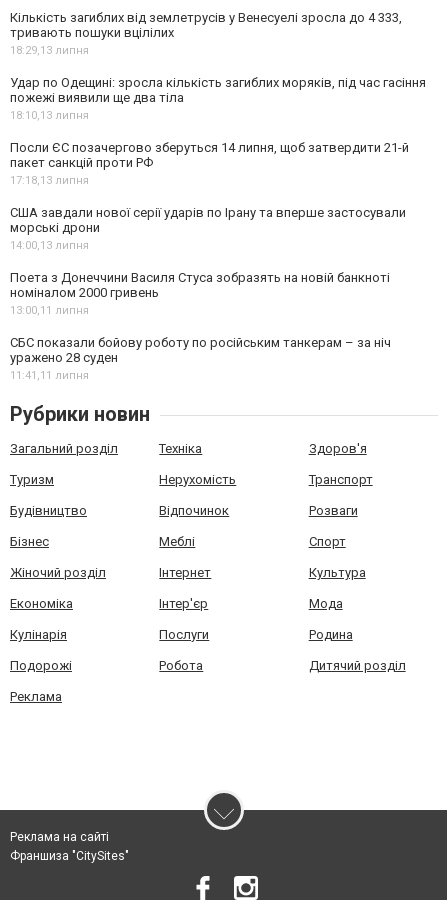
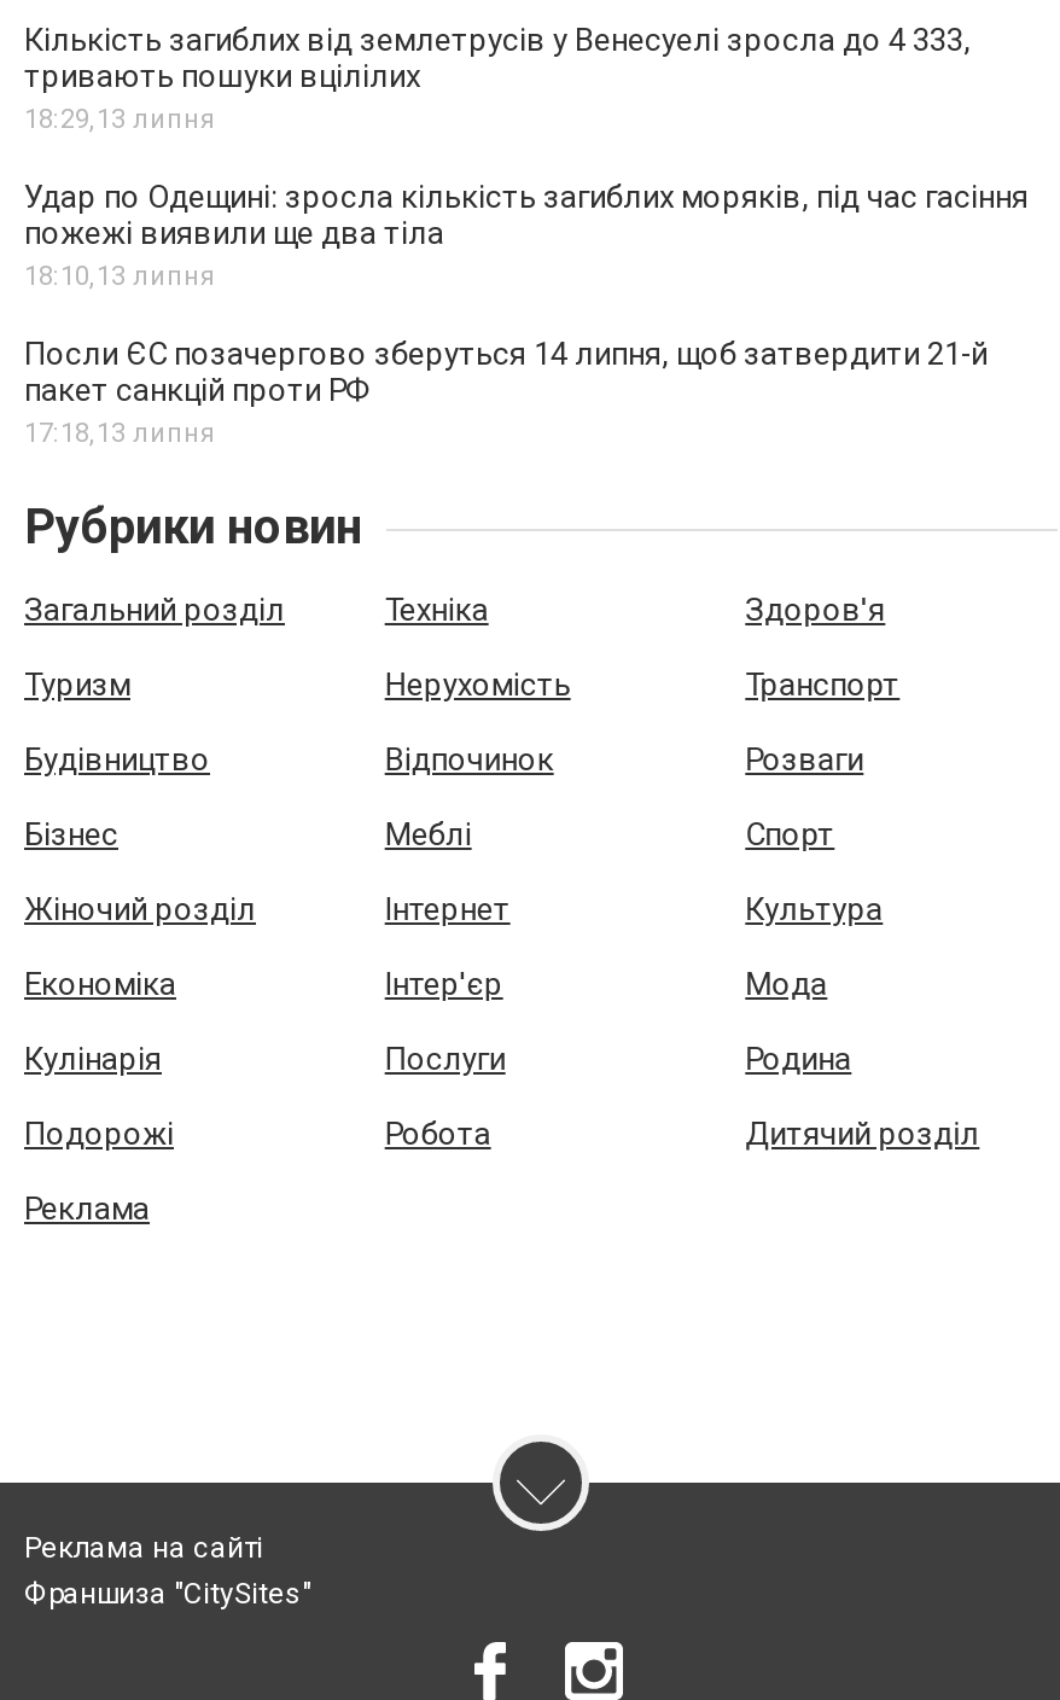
- США завдали нової серії ударів по Ірану та вперше застосували
- морські дрони
- 14:00,13 липня
- Поета з Донеччини Василя Стуса зобразять на новій банкноті
- номіналом 2000 гривень
- 13:00,11 липня
- СБС показали бойову роботу по російським танкерам – за ніч
- уражено 28 суден
- 11:41, 11 липня
